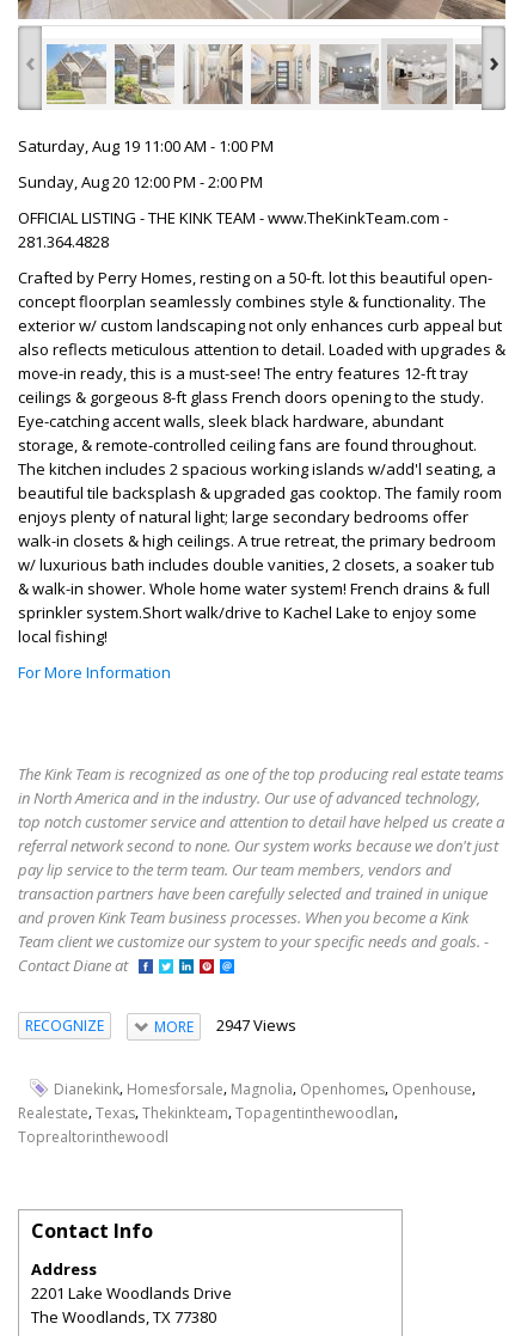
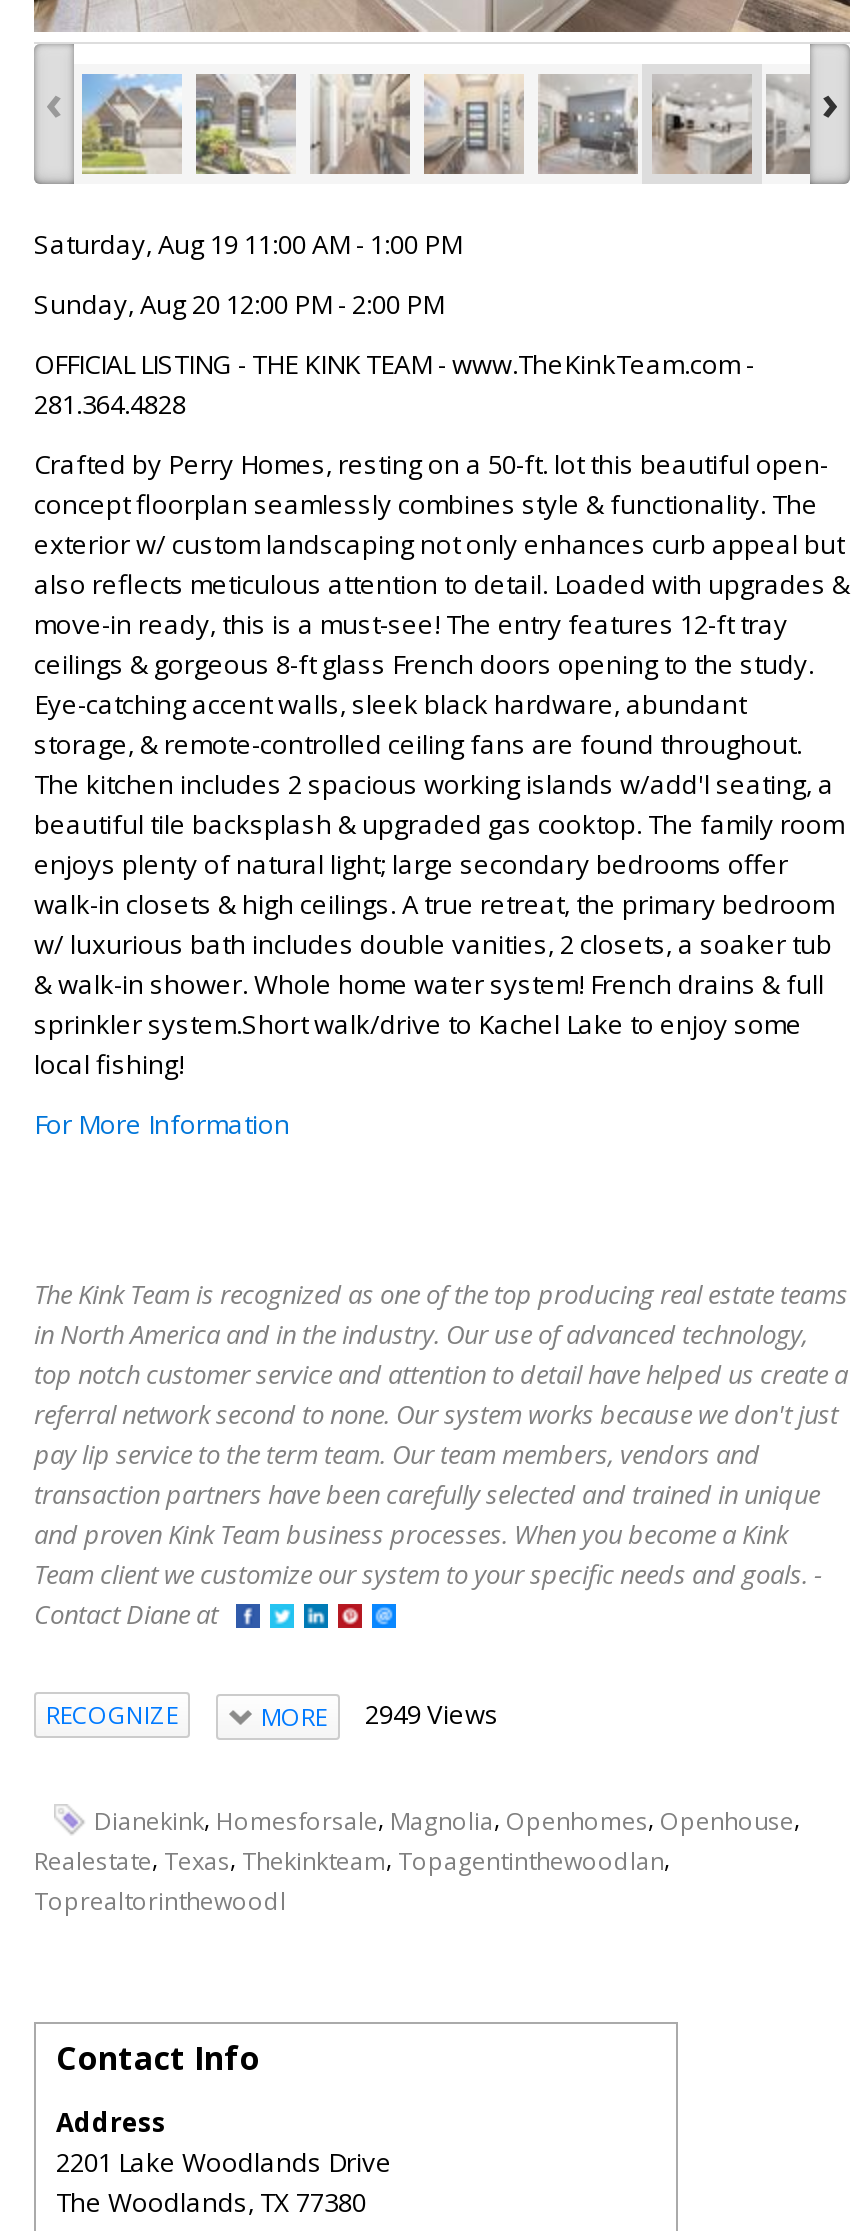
- MORE 2947 Views
+ MORE 2949 Views
